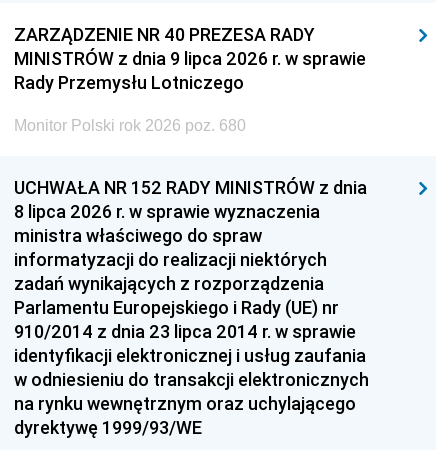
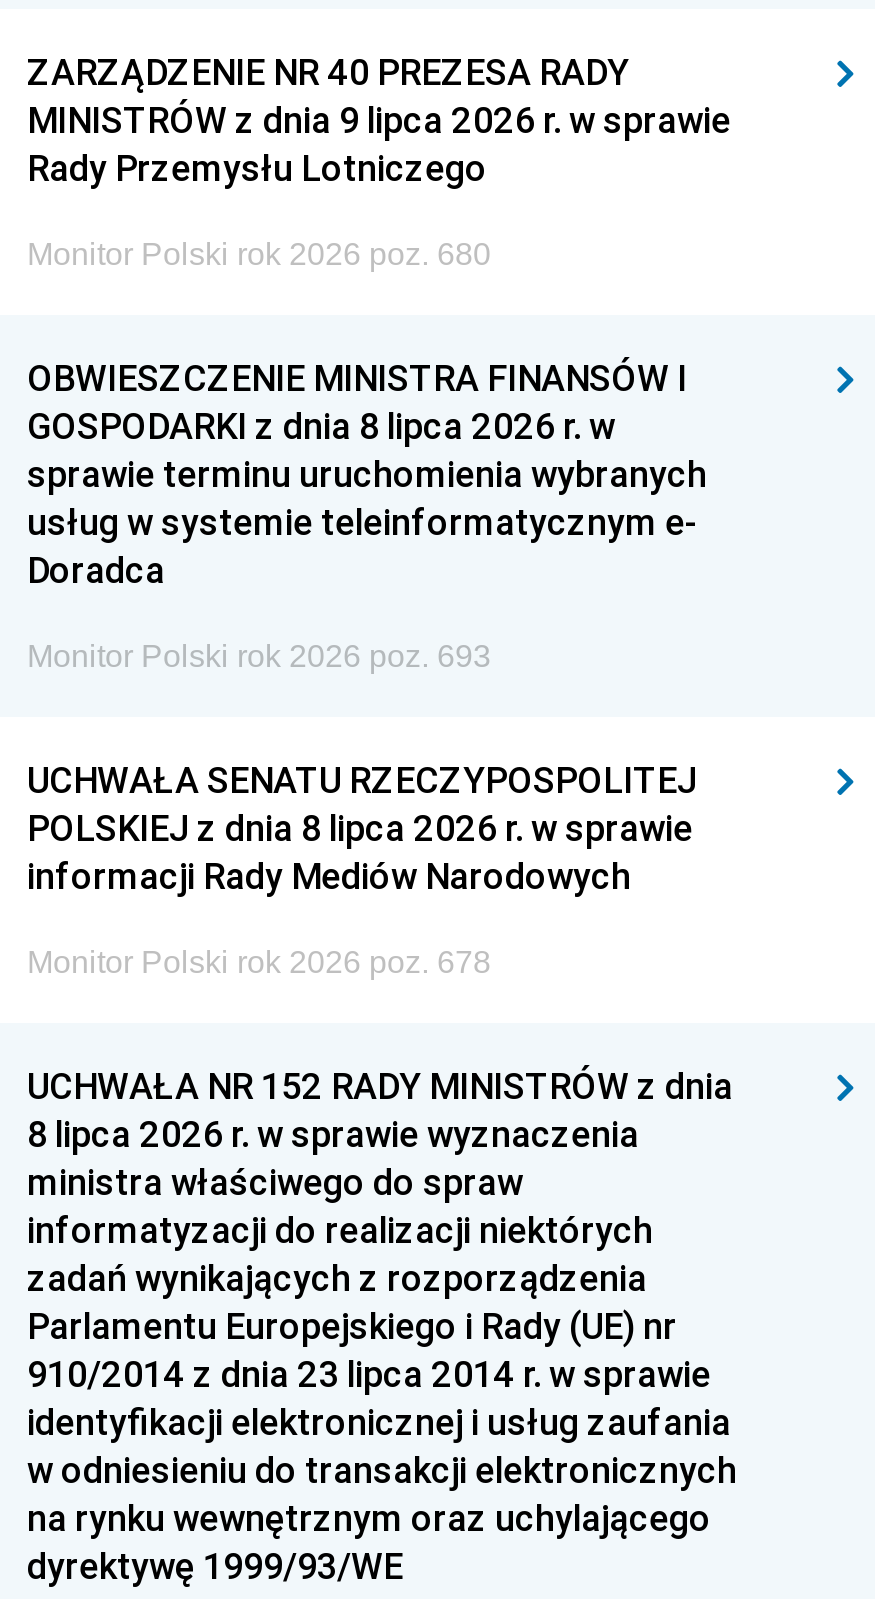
+ OBWIESZCZENIE MINISTRA FINANSÓW I
+ GOSPODARKI z dnia 8 lipca 2026 r. w
+ sprawie terminu uruchomienia wybranych
+ usług w systemie teleinformatycznym e-
+ Doradca
+ Monitor Polski rok 2026 poz. 693
+ UCHWAŁA SENATU RZECZYPOSPOLITEJ
+ POLSKIEJ z dnia 8 lipca 2026 r. w sprawie
+ informacji Rady Mediów Narodowych
+ Monitor Polski rok 2026 poz. 678
